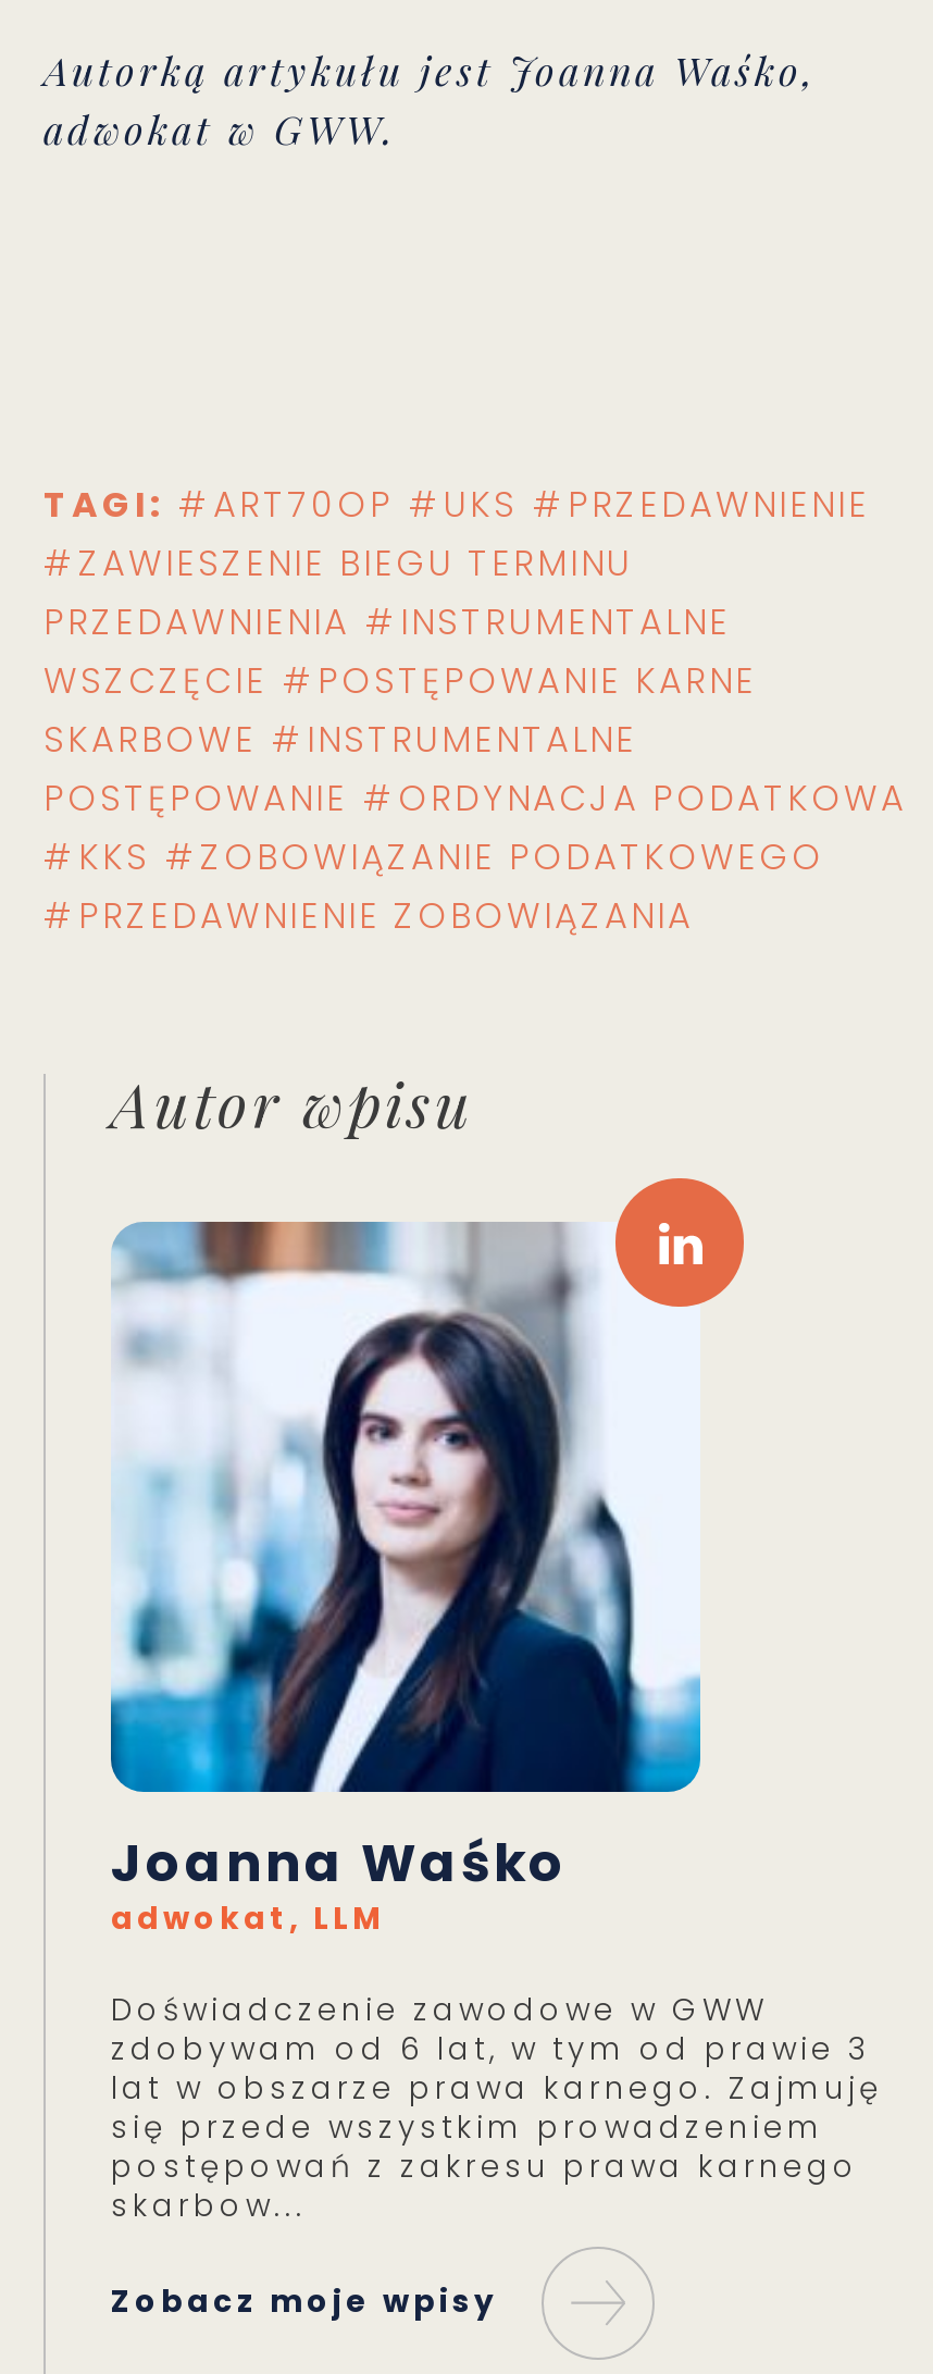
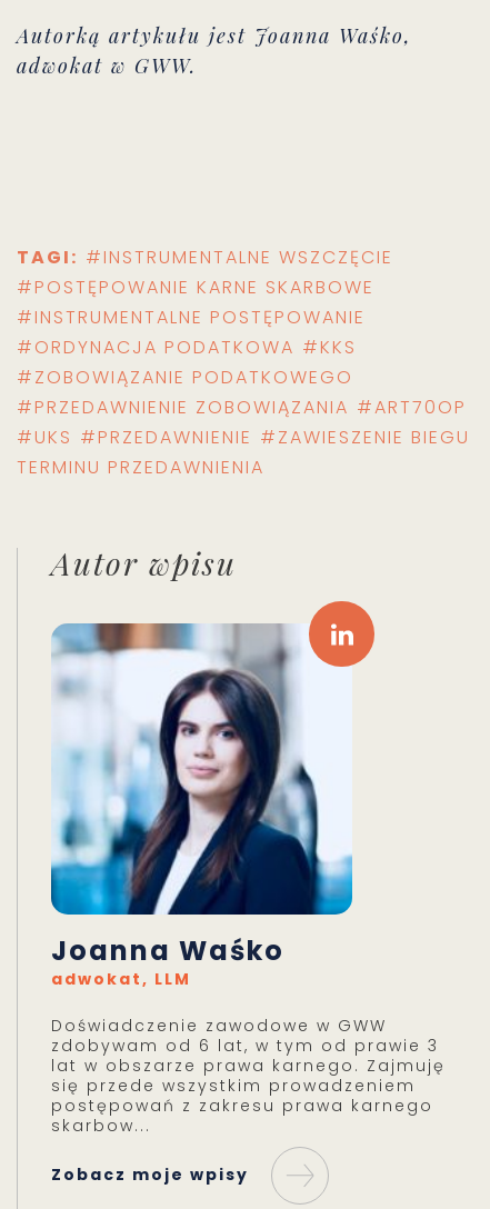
- TAGI: #ART70OP #UKS #PRZEDAWNIENIE
- #ZAWIESZENIE BIEGU TERMINU
- PRZEDAWNIENIA #INSTRUMENTALNE
- WSZCZĘCIE #POSTĘPOWANIE KARNE
- SKARBOWE #INSTRUMENTALNE
- POSTĘPOWANIE #ORDYNACJA PODATKOWA
- #KKS #ZOBOWIĄZANIE PODATKOWEGO
- #PRZEDAWNIENIE ZOBOWIĄZANIA
+ TAGI: #INSTRUMENTALNE WSZCZĘCIE
+ #POSTĘPOWANIE KARNE SKARBOWE
+ #INSTRUMENTALNE POSTĘPOWANIE
+ #ORDYNACJA PODATKOWA #KKS
+ #ZOBOWIĄZANIE PODATKOWEGO
+ #PRZEDAWNIENIE ZOBOWIĄZANIA #ART70OP
+ #UKS #PRZEDAWNIENIE #ZAWIESZENIE BIEGU
+ TERMINU PRZEDAWNIENIA
